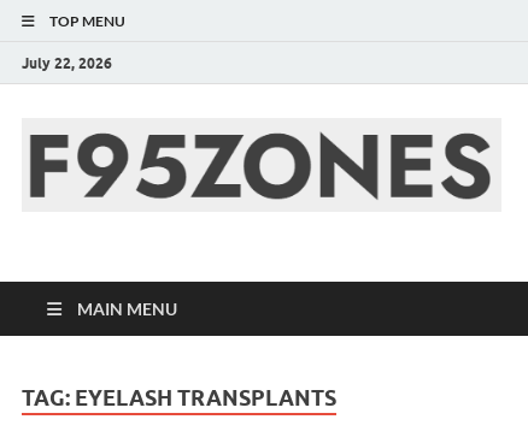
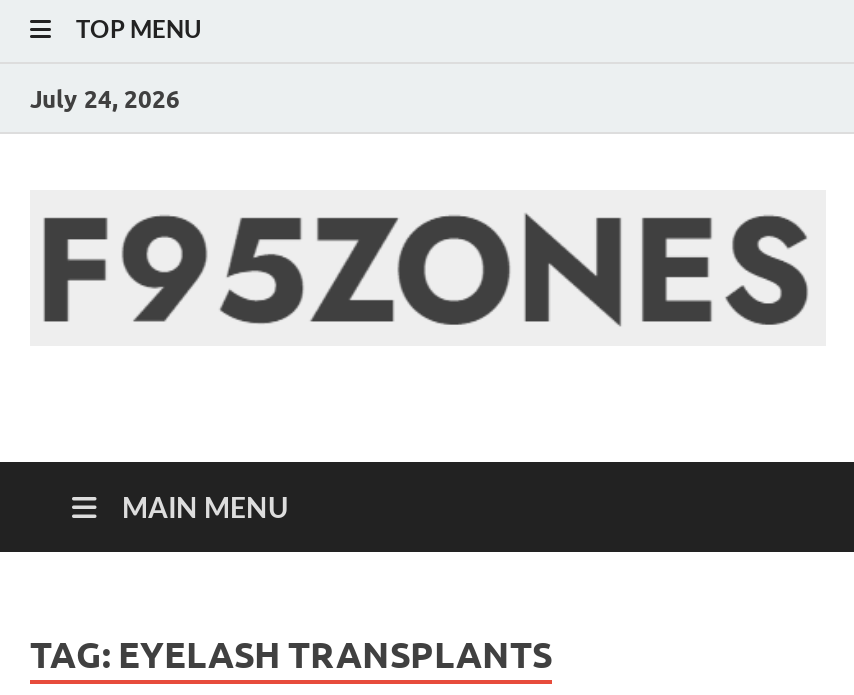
- July 22, 2026
+ July 24, 2026
